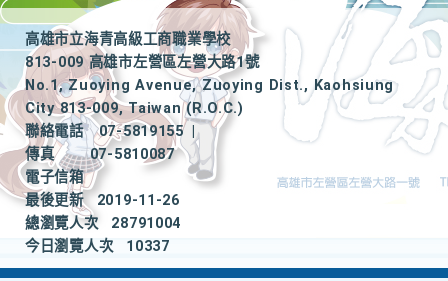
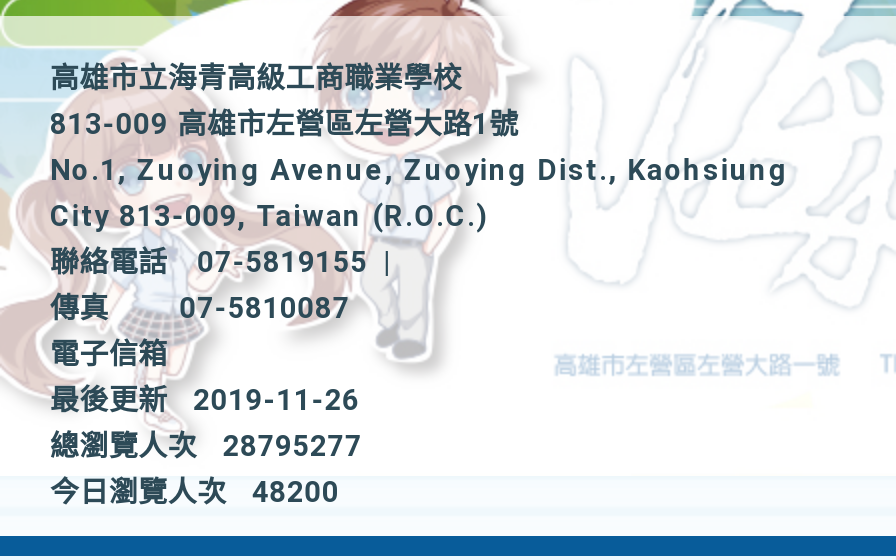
- 總瀏覽人次 28791004
+ 總瀏覽人次 28795277

- 今日瀏覽人次 10337
+ 今日瀏覽人次 48200
